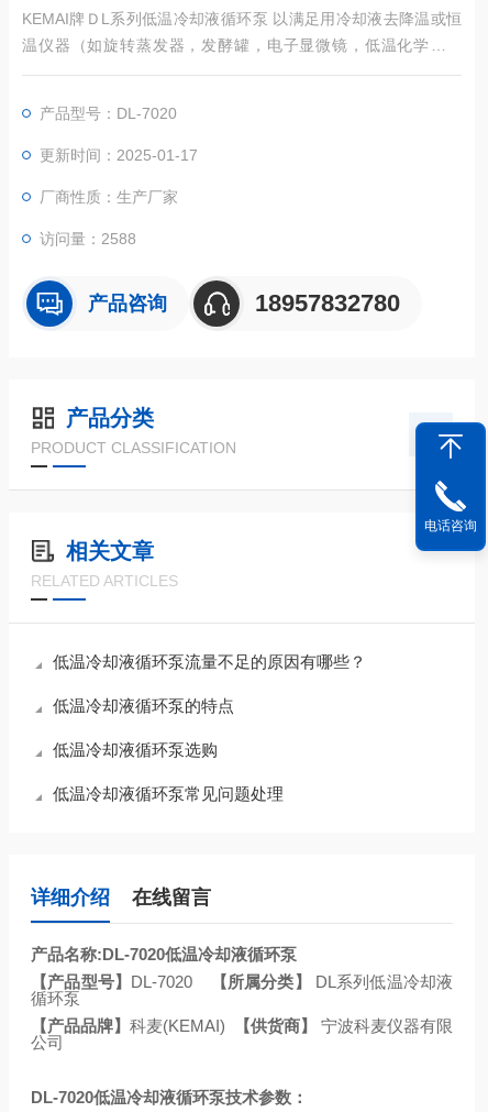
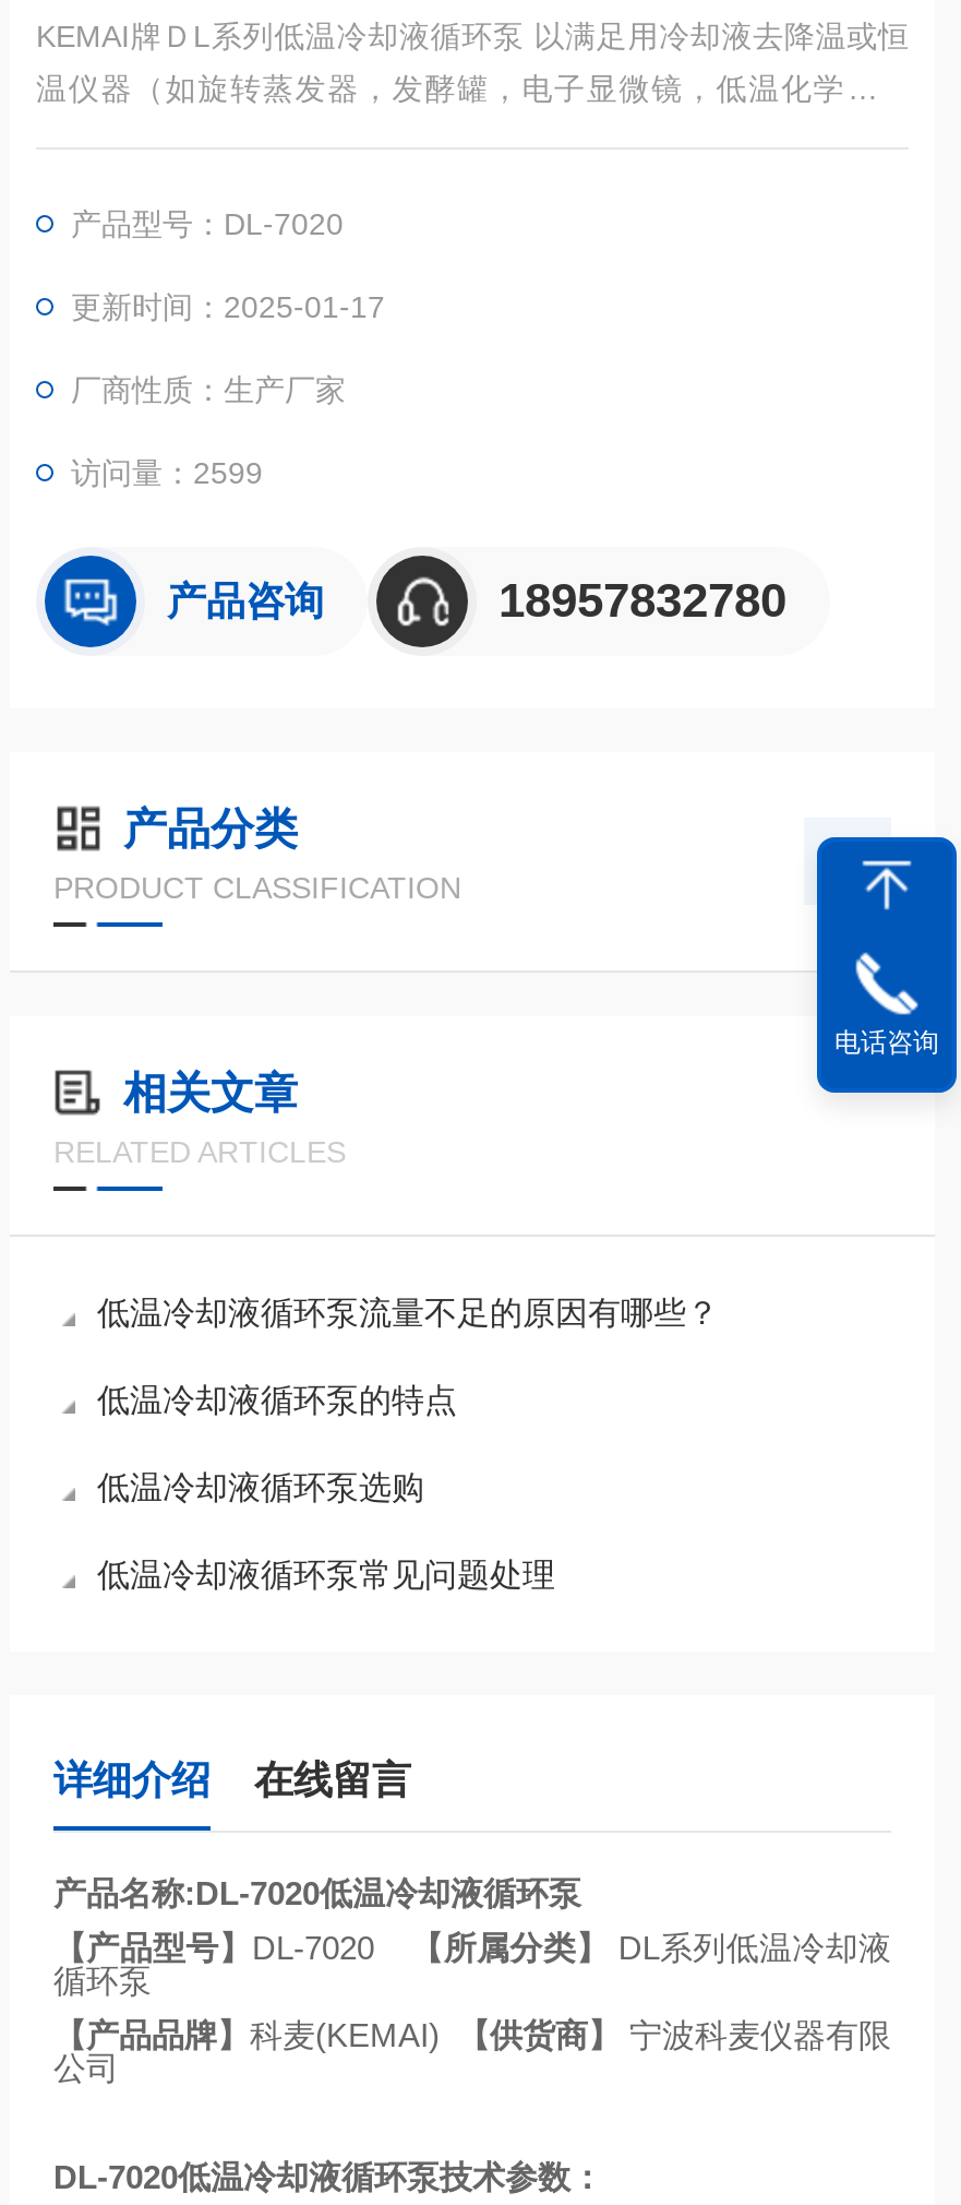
- 访问量：2588
+ 访问量：2599
